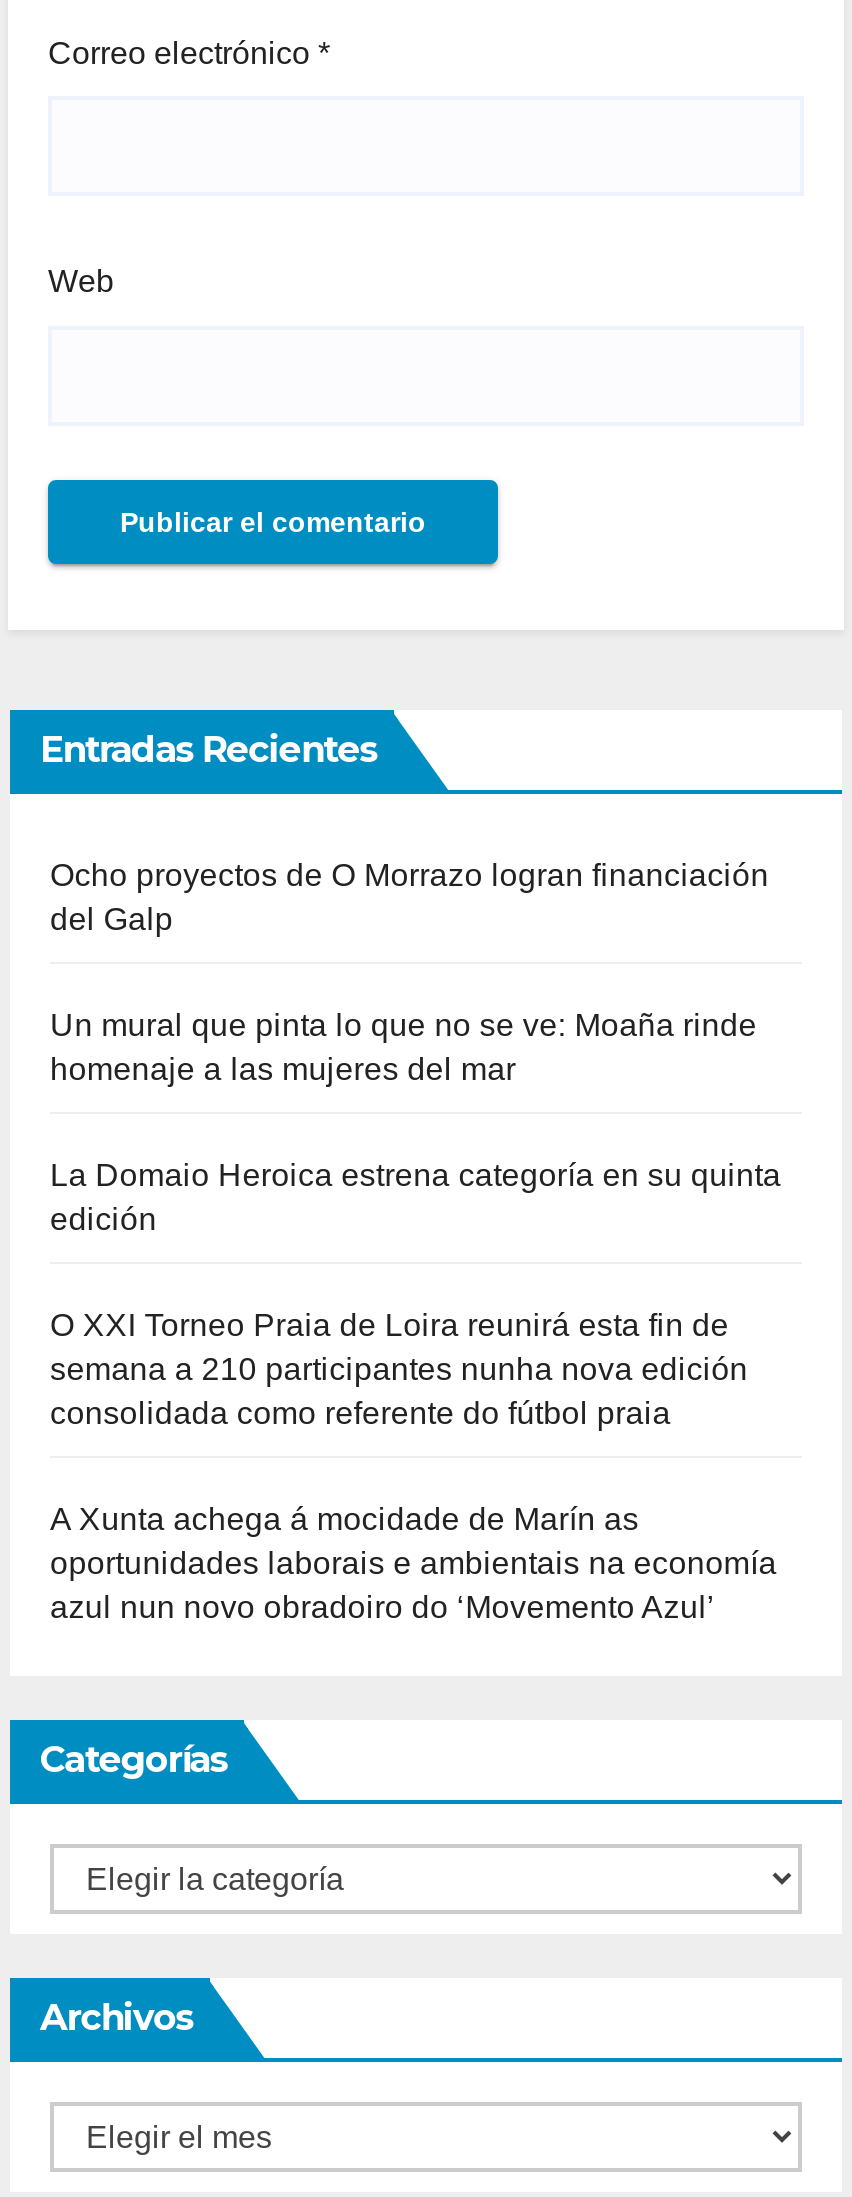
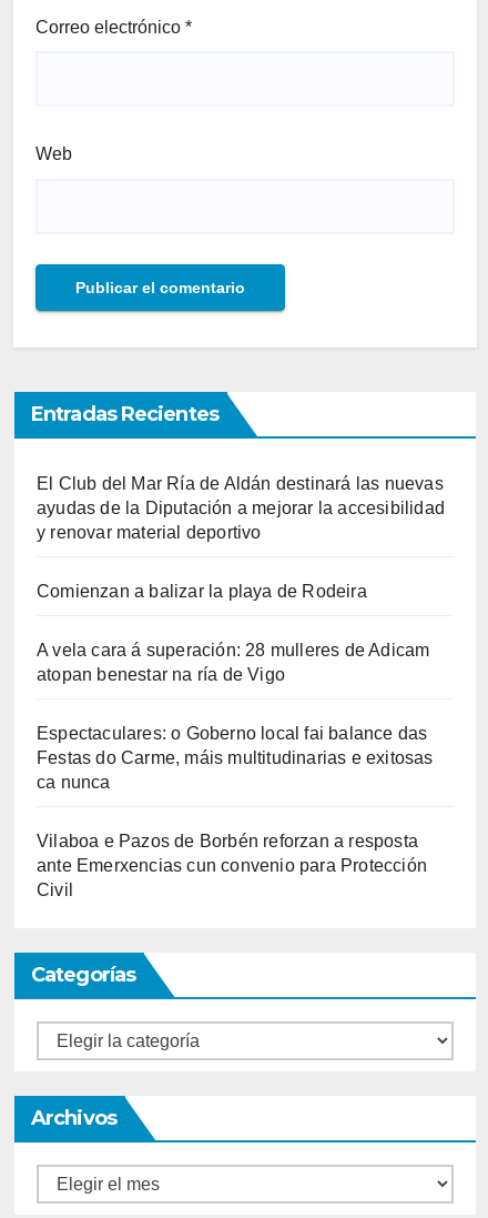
- Ocho proyectos de O Morrazo logran financiación
- del Galp
+ El Club del Mar Ría de Aldán destinará las nuevas
+ ayudas de la Diputación a mejorar la accesibilidad
+ y renovar material deportivo

- Un mural que pinta lo que no se ve: Moaña rinde
- homenaje a las mujeres del mar
+ Comienzan a balizar la playa de Rodeira

- La Domaio Heroica estrena categoría en su quinta
- edición
+ A vela cara á superación: 28 mulleres de Adicam
+ atopan benestar na ría de Vigo

- O XXI Torneo Praia de Loira reunirá esta fin de
- semana a 210 participantes nunha nova edición
- consolidada como referente do fútbol praia
+ Espectaculares: o Goberno local fai balance das
+ Festas do Carme, máis multitudinarias e exitosas
+ ca nunca

- A Xunta achega á mocidade de Marín as
- oportunidades laborais e ambientais na economía
- azul nun novo obradoiro do ‘Movemento Azul’
+ Vilaboa e Pazos de Borbén reforzan a resposta
+ ante Emerxencias cun convenio para Protección
+ Civil
